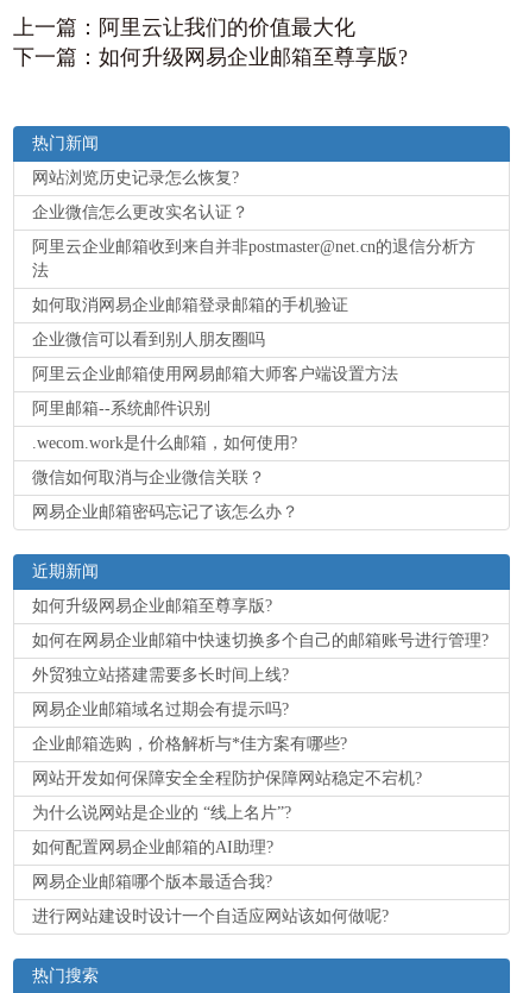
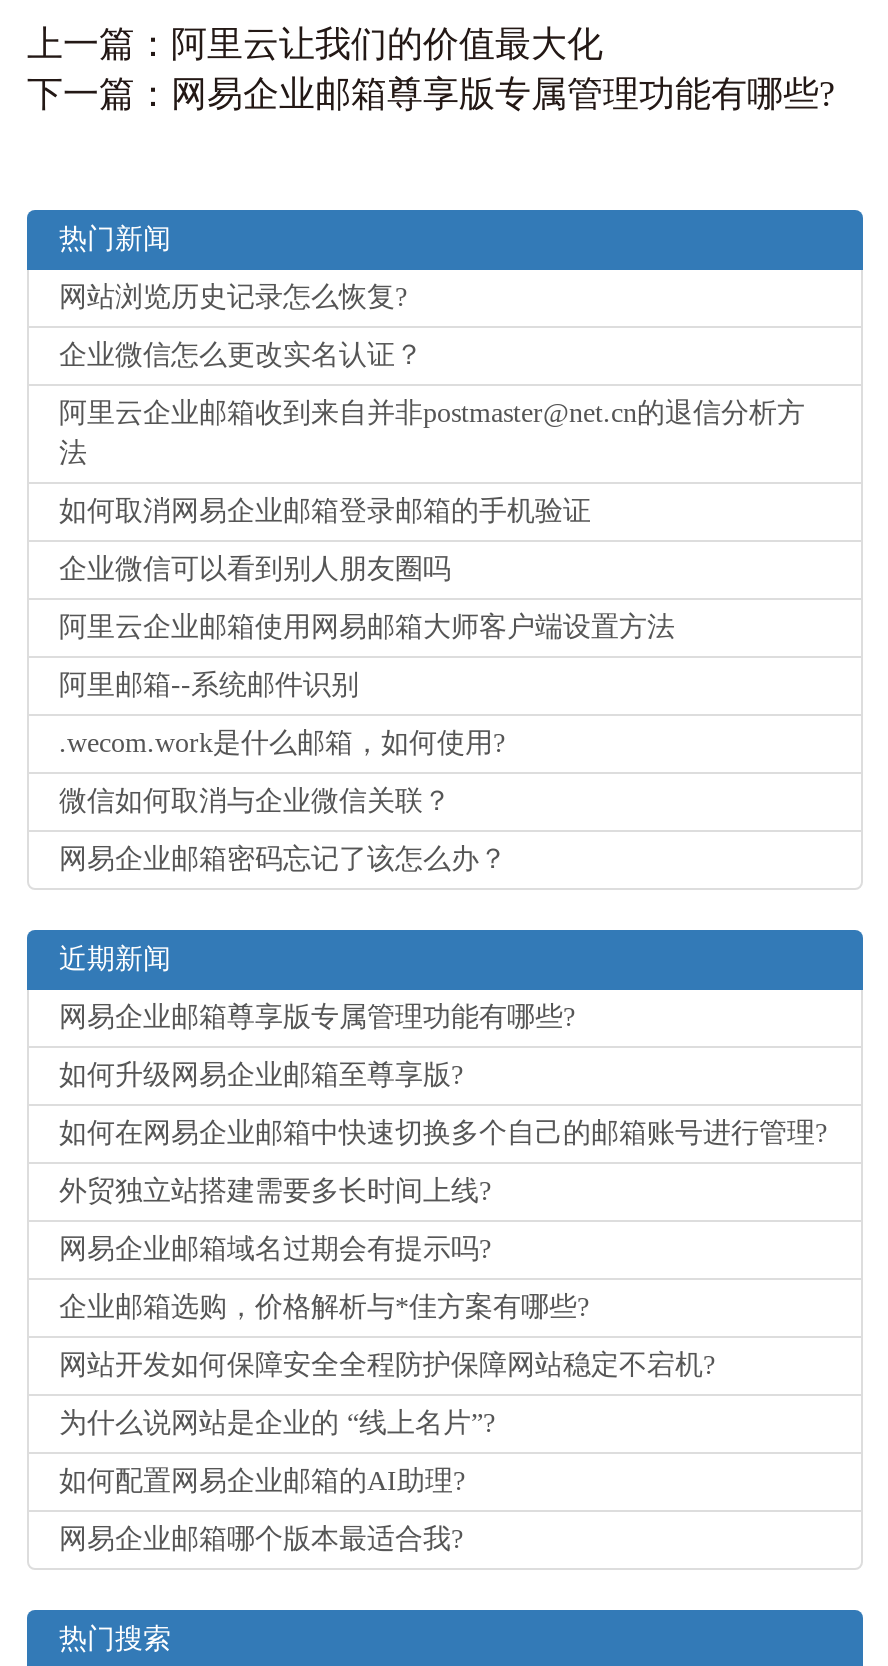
- 下一篇：如何升级网易企业邮箱至尊享版?
+ 下一篇：网易企业邮箱尊享版专属管理功能有哪些?

+ 网易企业邮箱尊享版专属管理功能有哪些?

moved down: 如何升级网易企业邮箱至尊享版? | 如何在网易企业邮箱中快速切换多个自己的邮箱账号进行管理? | 外贸独立站搭建需要多长时间上线? | ... | 如何配置网易企业邮箱的AI助理? | 网易企业邮箱哪个版本最适合我?

- 进行网站建设时设计一个自适应网站该如何做呢?
